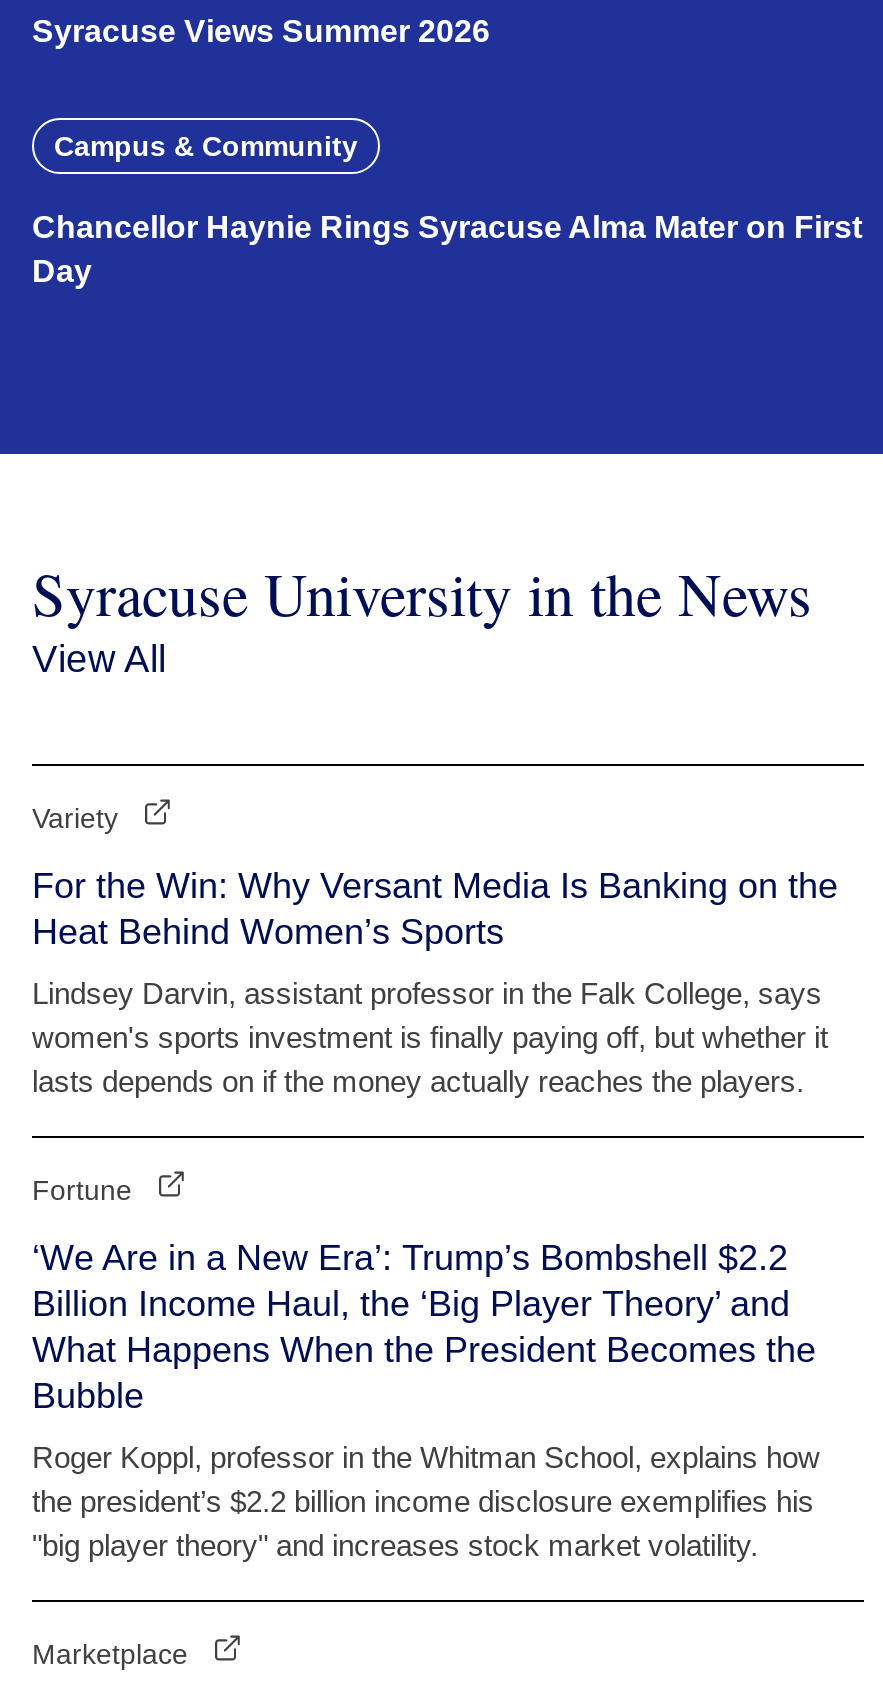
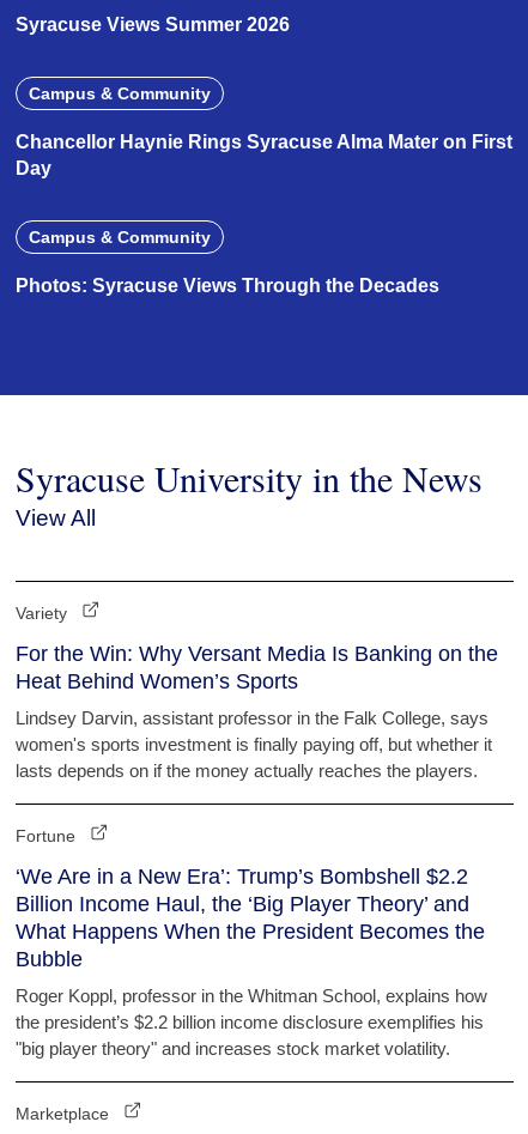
+ Campus & Community
+ Photos: Syracuse Views Through the Decades
